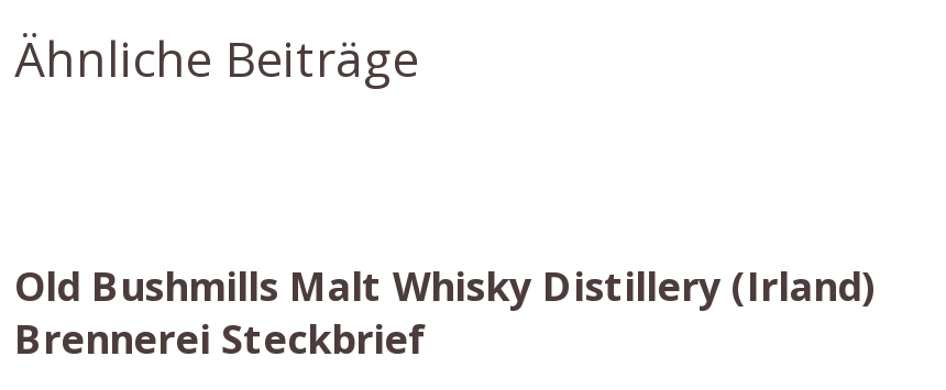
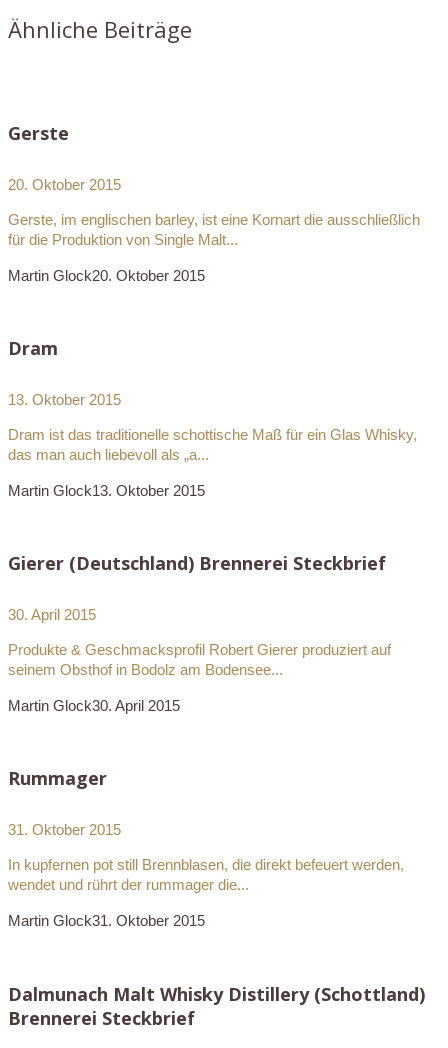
- Old Bushmills Malt Whisky Distillery (Irland)
+ Gerste
+ 20. Oktober 2015
+ Gerste, im englischen barley, ist eine Kornart die ausschließlich
+ für die Produktion von Single Malt...
+ Martin Glock20. Oktober 2015
+ Dram
+ 13. Oktober 2015
+ Dram ist das traditionelle schottische Maß für ein Glas Whisky,
+ das man auch liebevoll als „a...
+ Martin Glock13. Oktober 2015
+ Gierer (Deutschland) Brennerei Steckbrief
+ 30. April 2015
+ Produkte & Geschmacksprofil Robert Gierer produziert auf
+ seinem Obsthof in Bodolz am Bodensee...
+ Martin Glock30. April 2015
+ Rummager
+ 31. Oktober 2015
+ In kupfernen pot still Brennblasen, die direkt befeuert werden,
+ wendet und rührt der rummager die...
+ Martin Glock31. Oktober 2015
+ Dalmunach Malt Whisky Distillery (Schottland)
